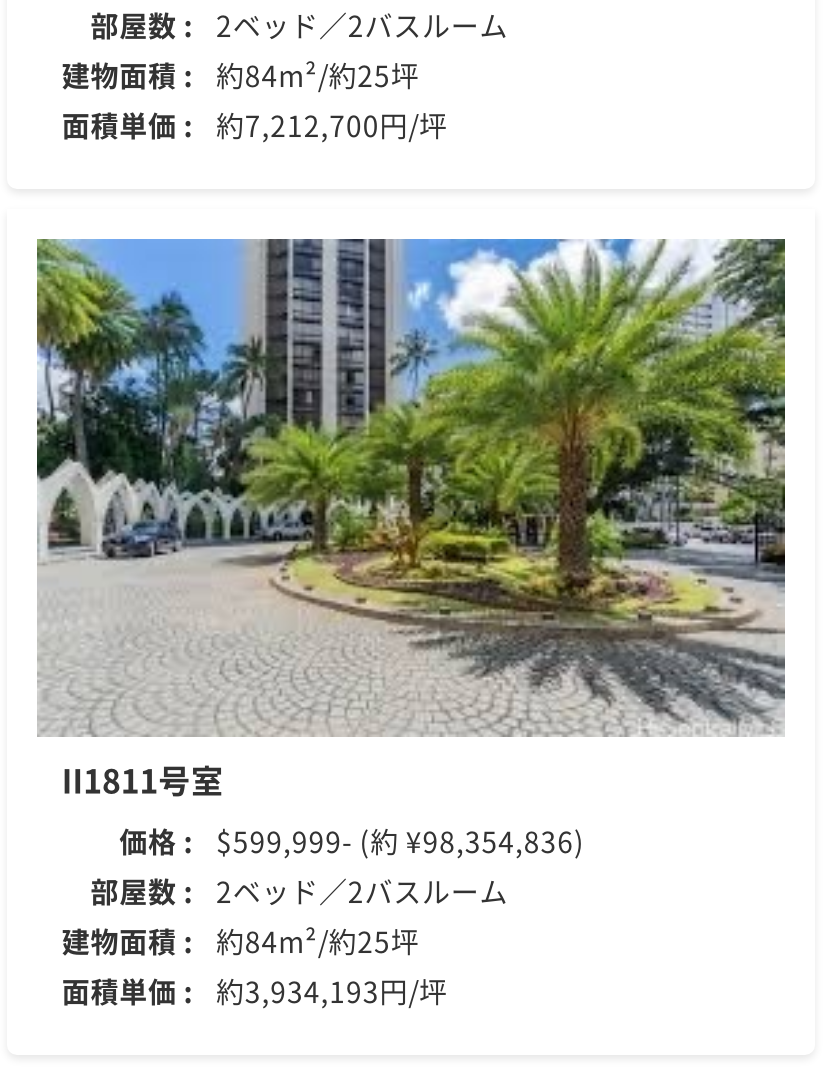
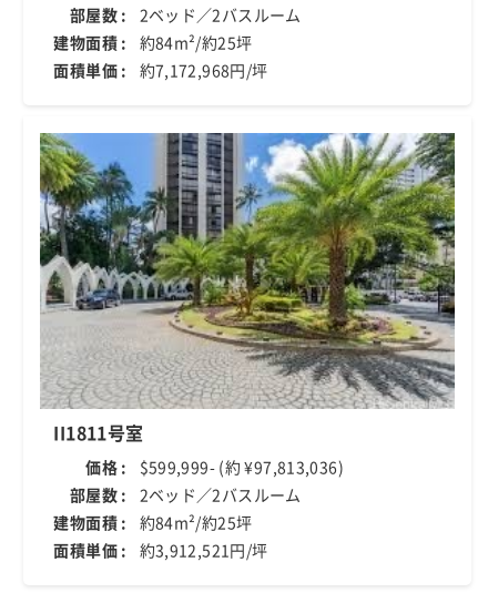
- 面積単価 : 約7,212,700円/坪
+ 面積単価 : 約7,172,968円/坪

- 価格 : $599,999- (約 ¥98,354,836)
+ 価格 : $599,999- (約 ¥97,813,036)

- 面積単価 : 約3,934,193円/坪
+ 面積単価 : 約3,912,521円/坪
